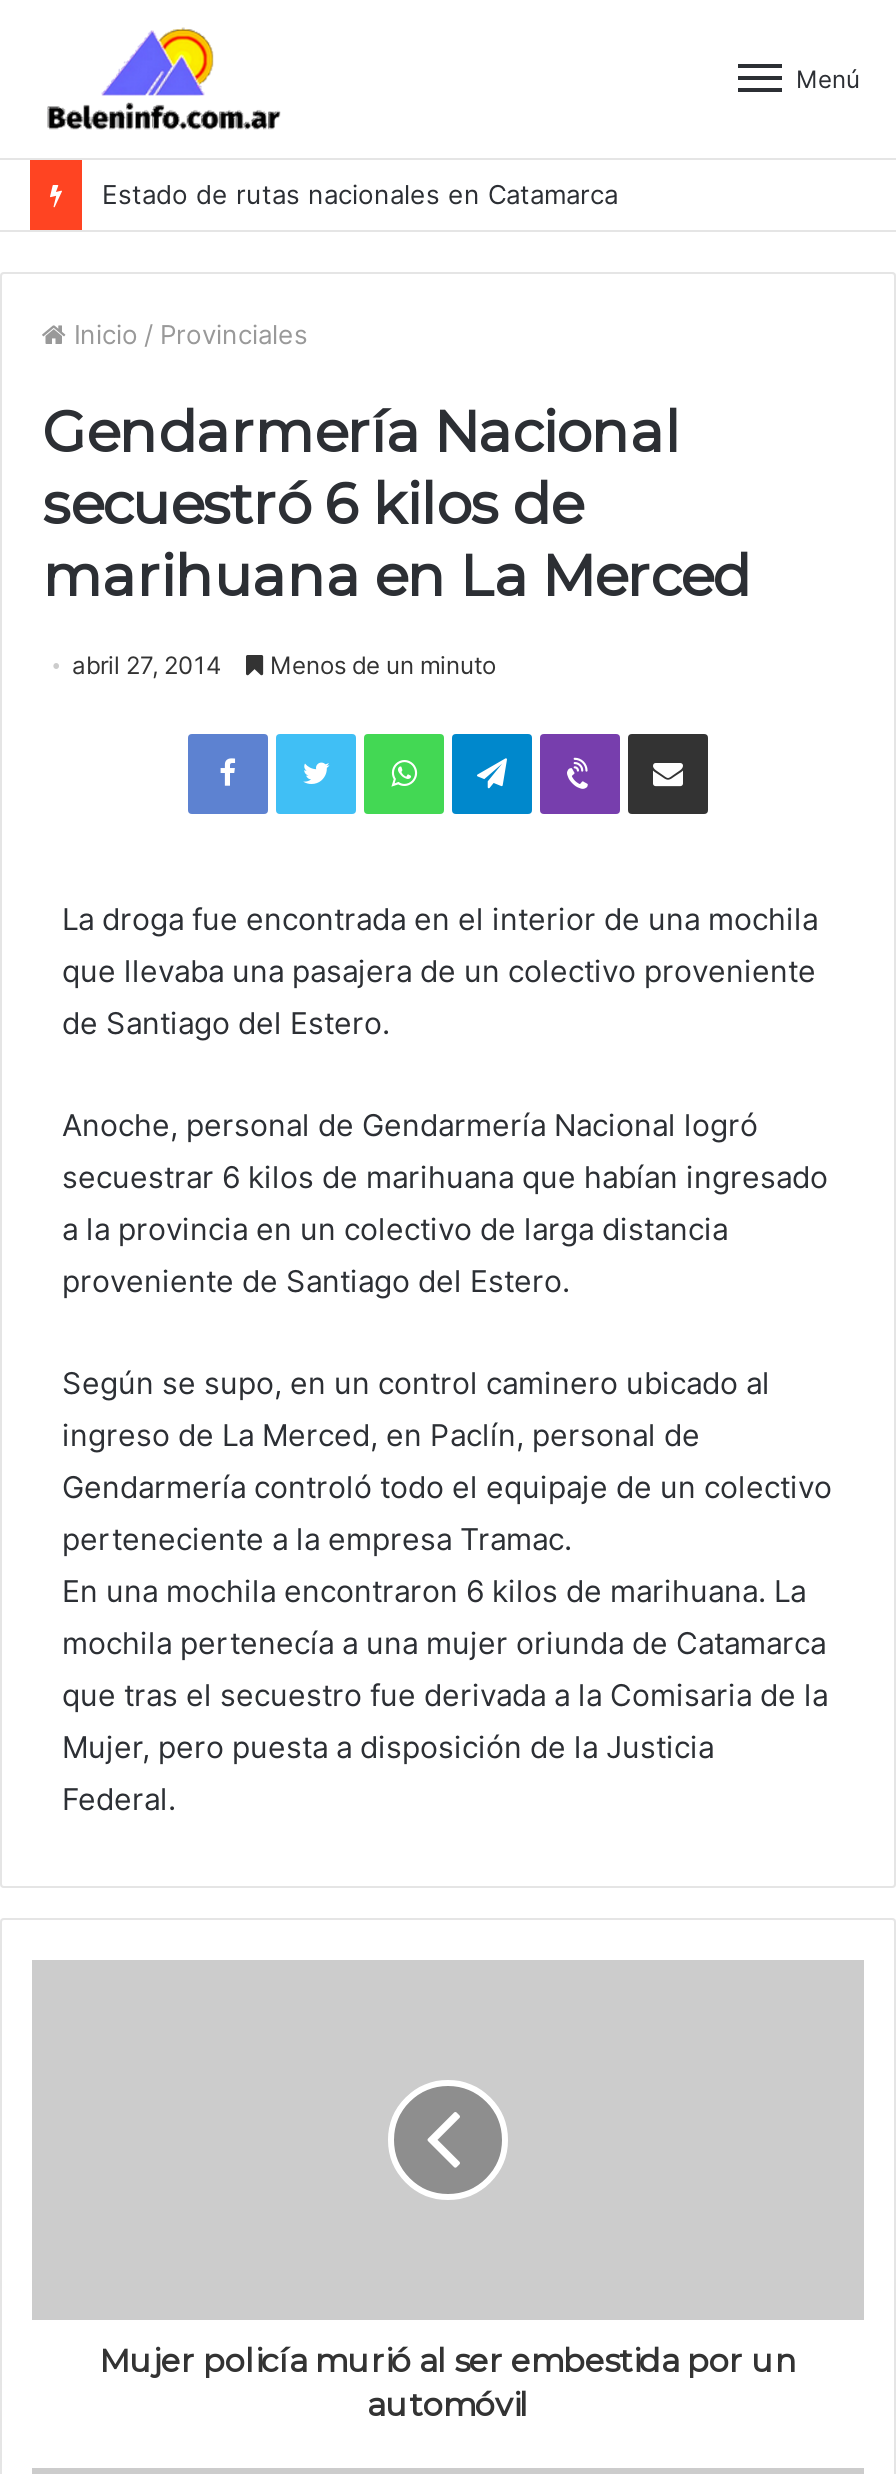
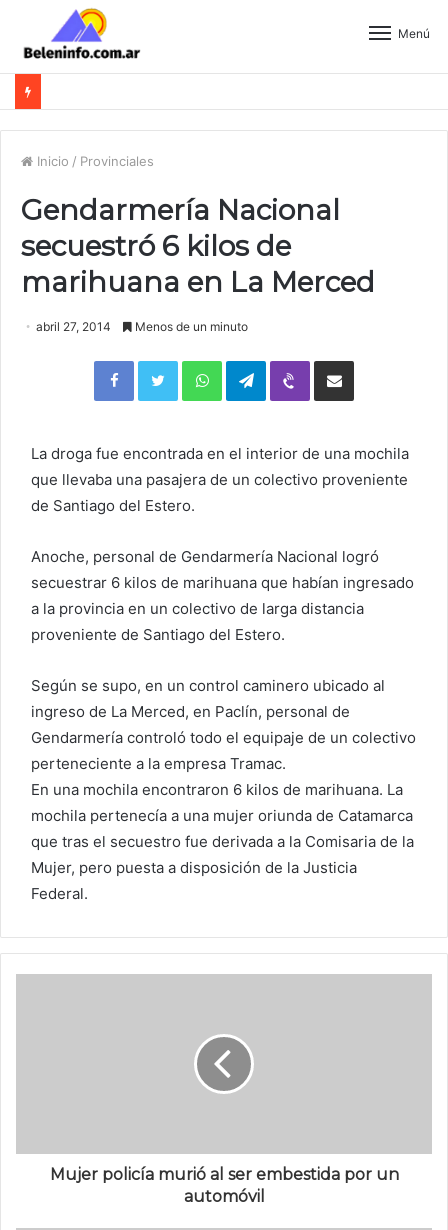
- Estado de rutas nacionales en Catamarca
